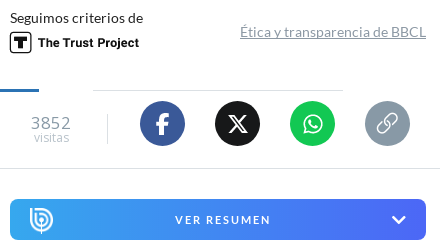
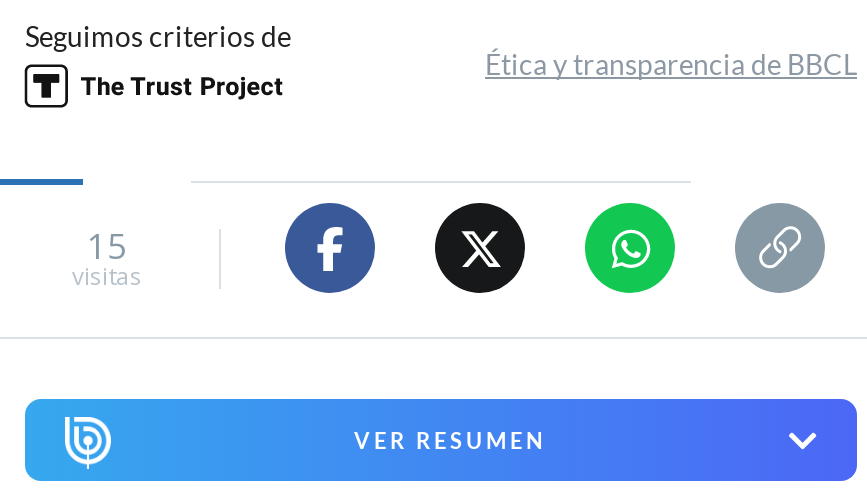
- 3852
+ 15
